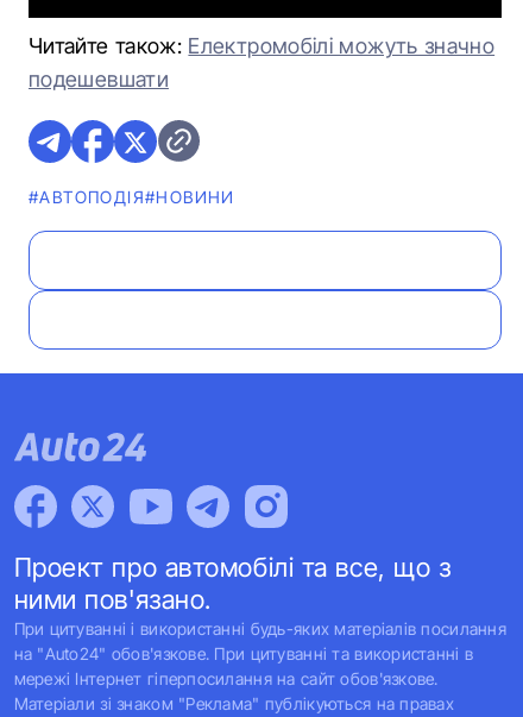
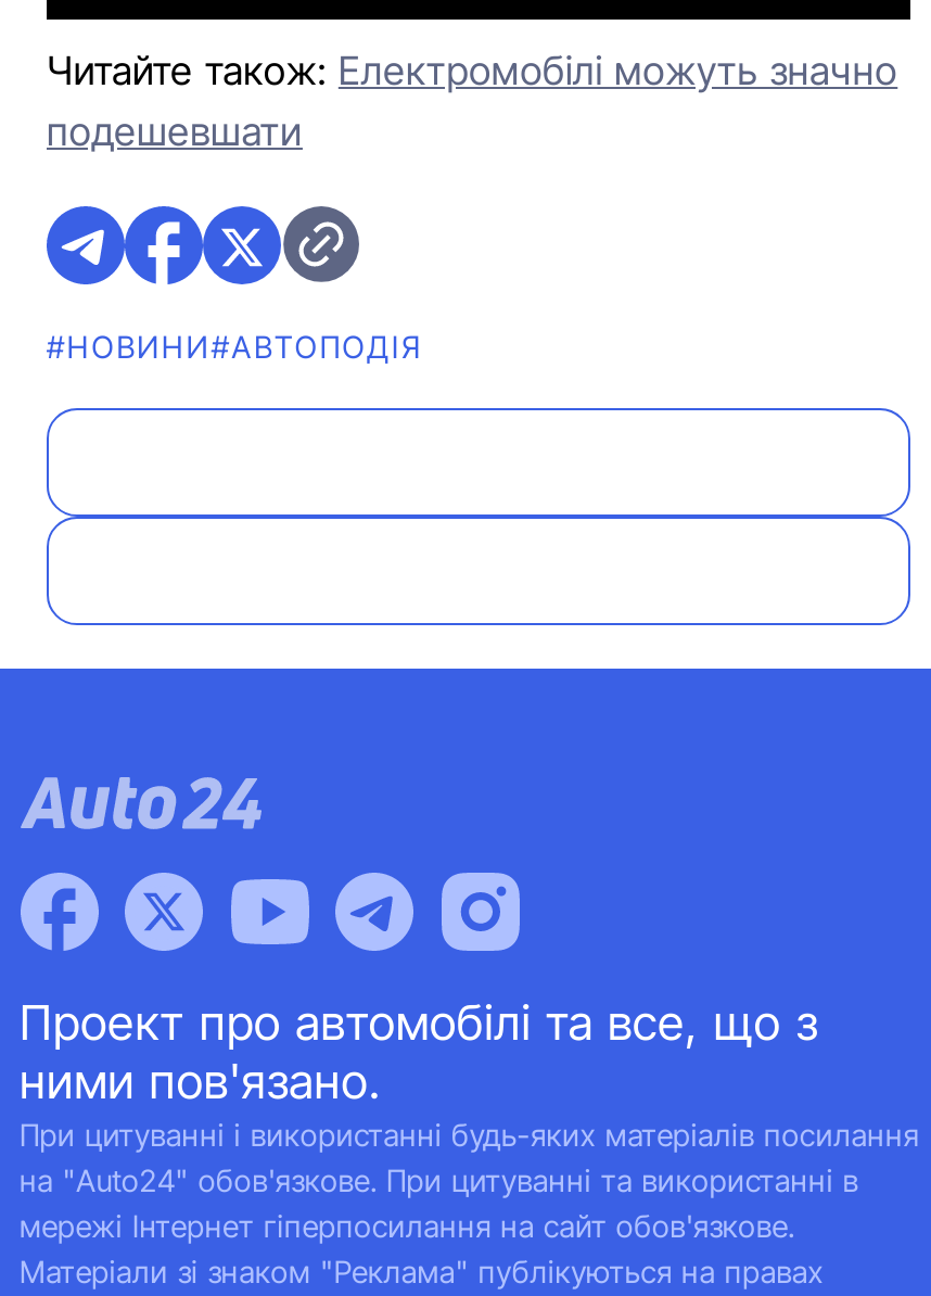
- #АВТОПОДІЯ#НОВИНИ
+ #НОВИНИ#АВТОПОДІЯ
